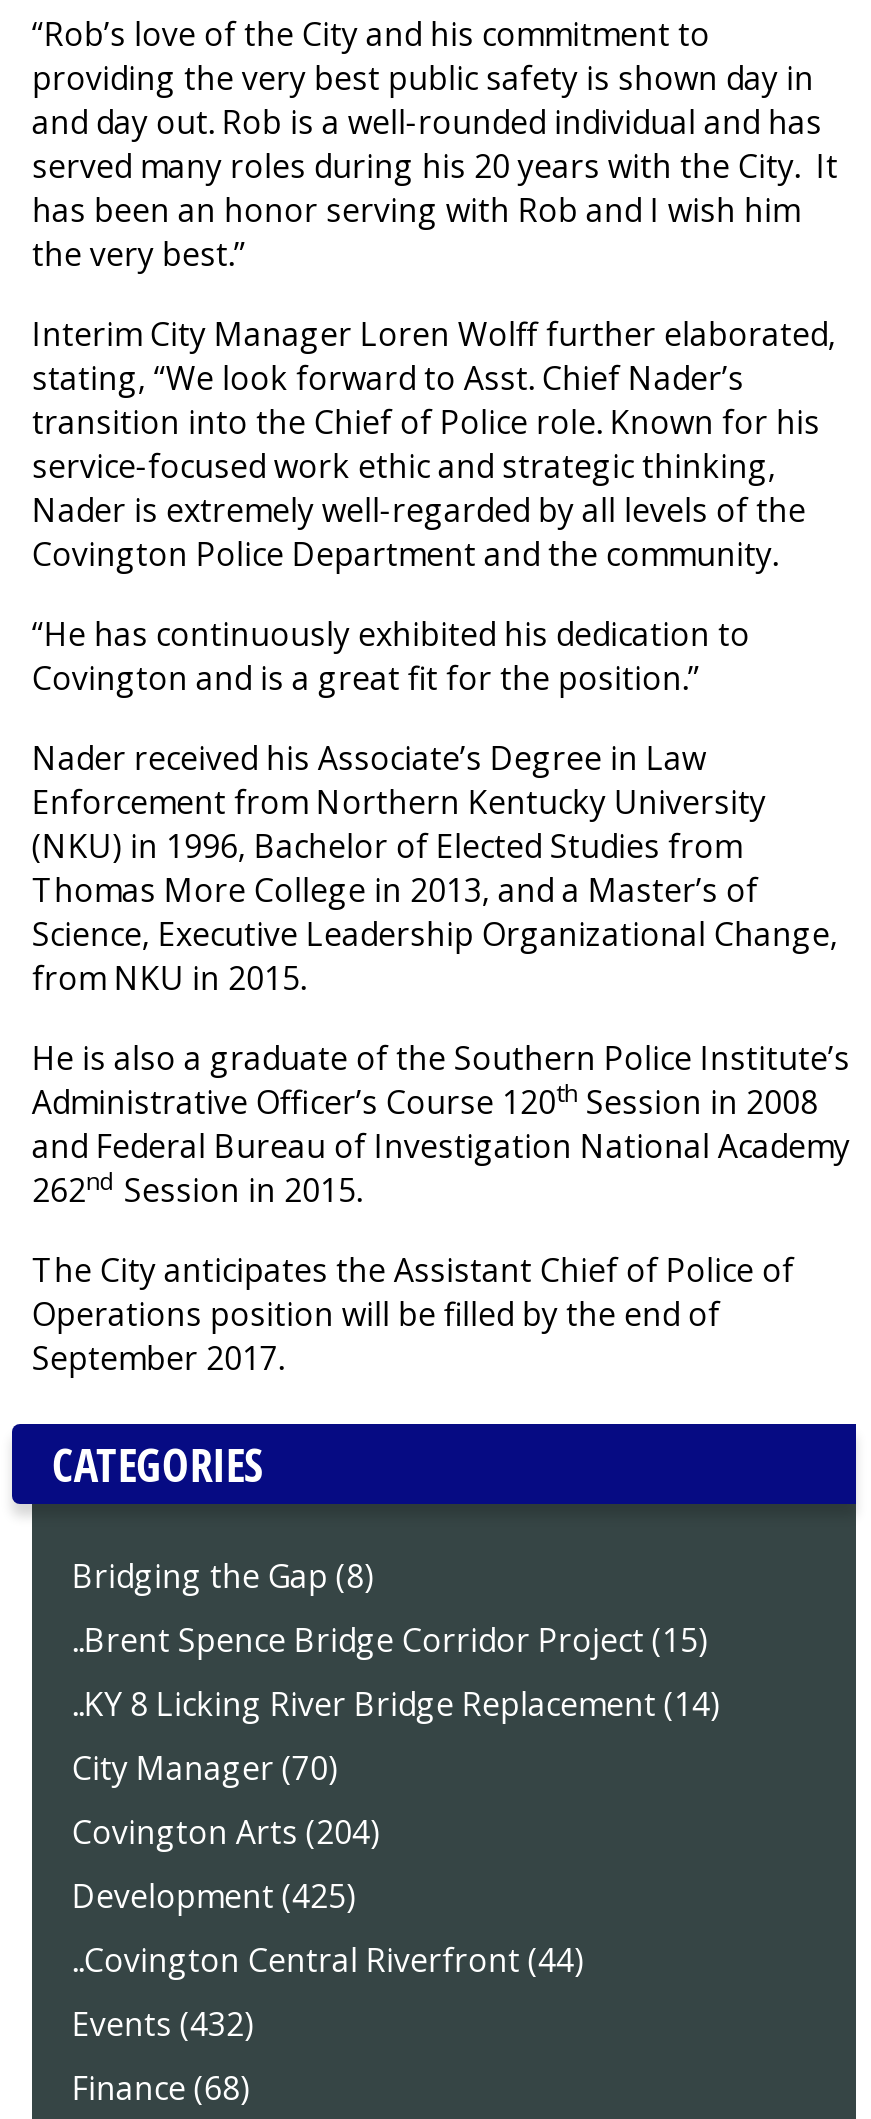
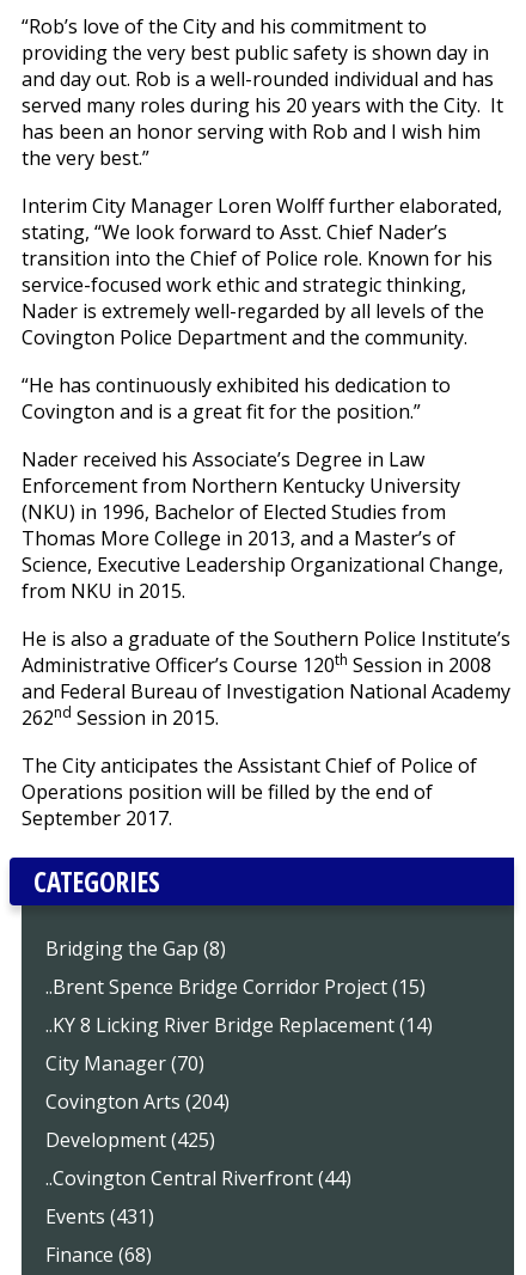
- Events (432)
+ Events (431)
